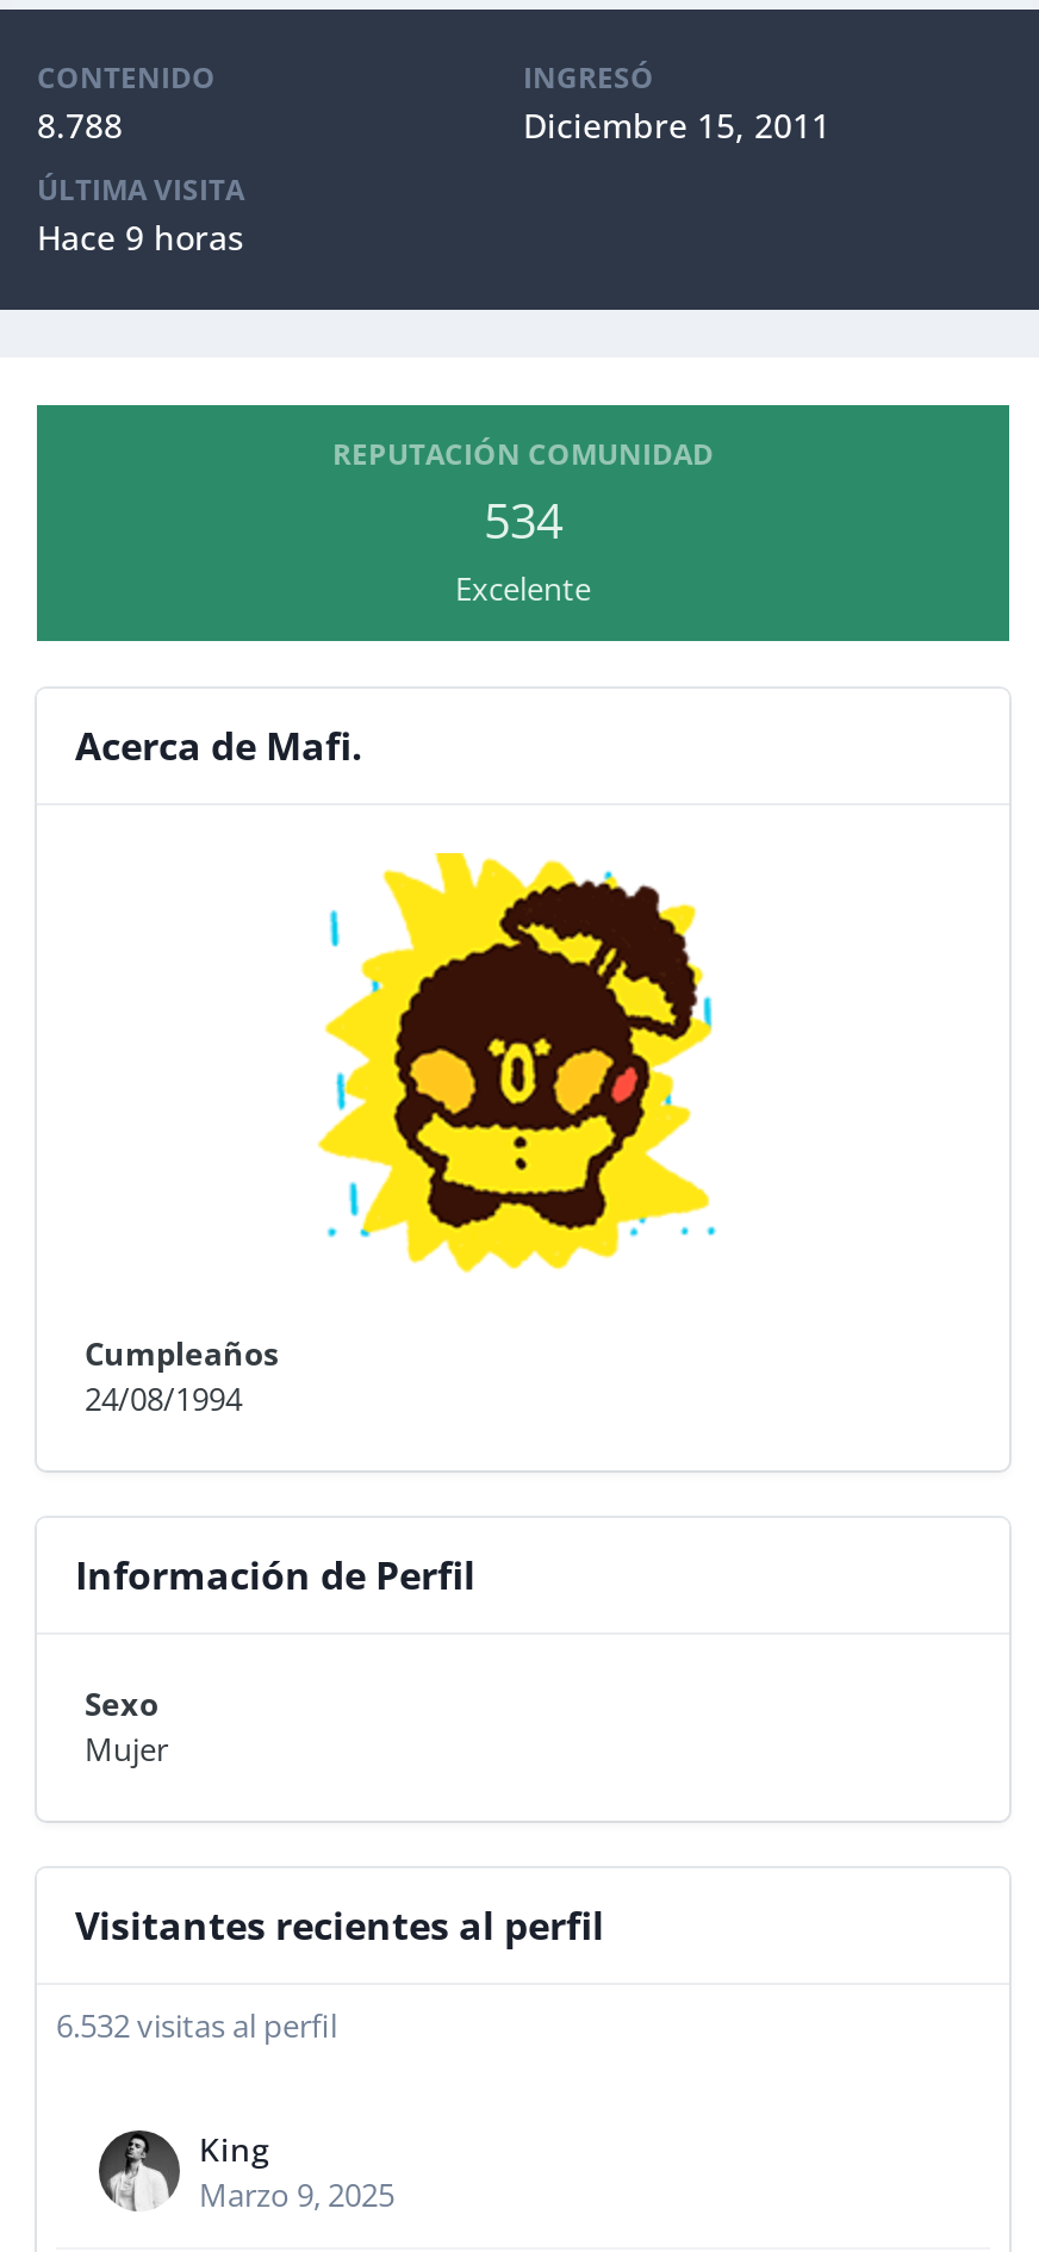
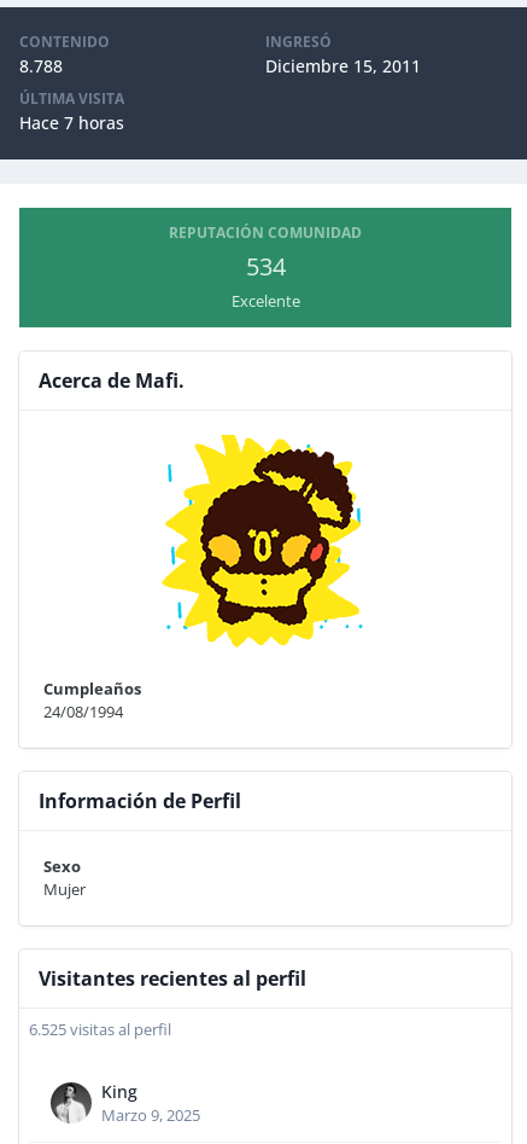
- Hace 9 horas
+ Hace 7 horas

- 6.532 visitas al perfil
+ 6.525 visitas al perfil
